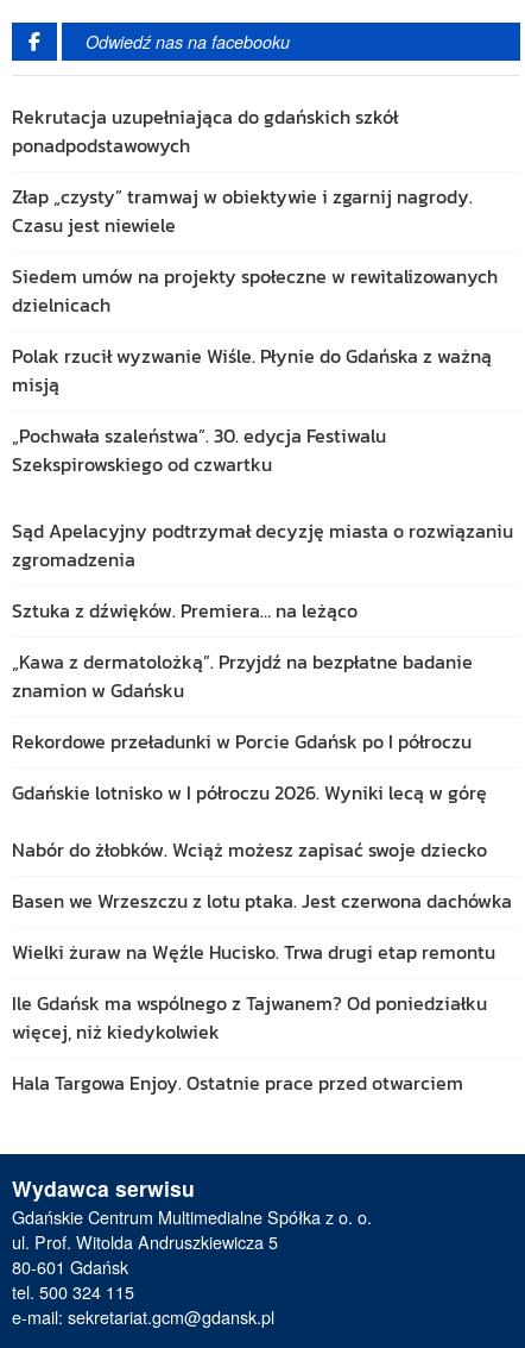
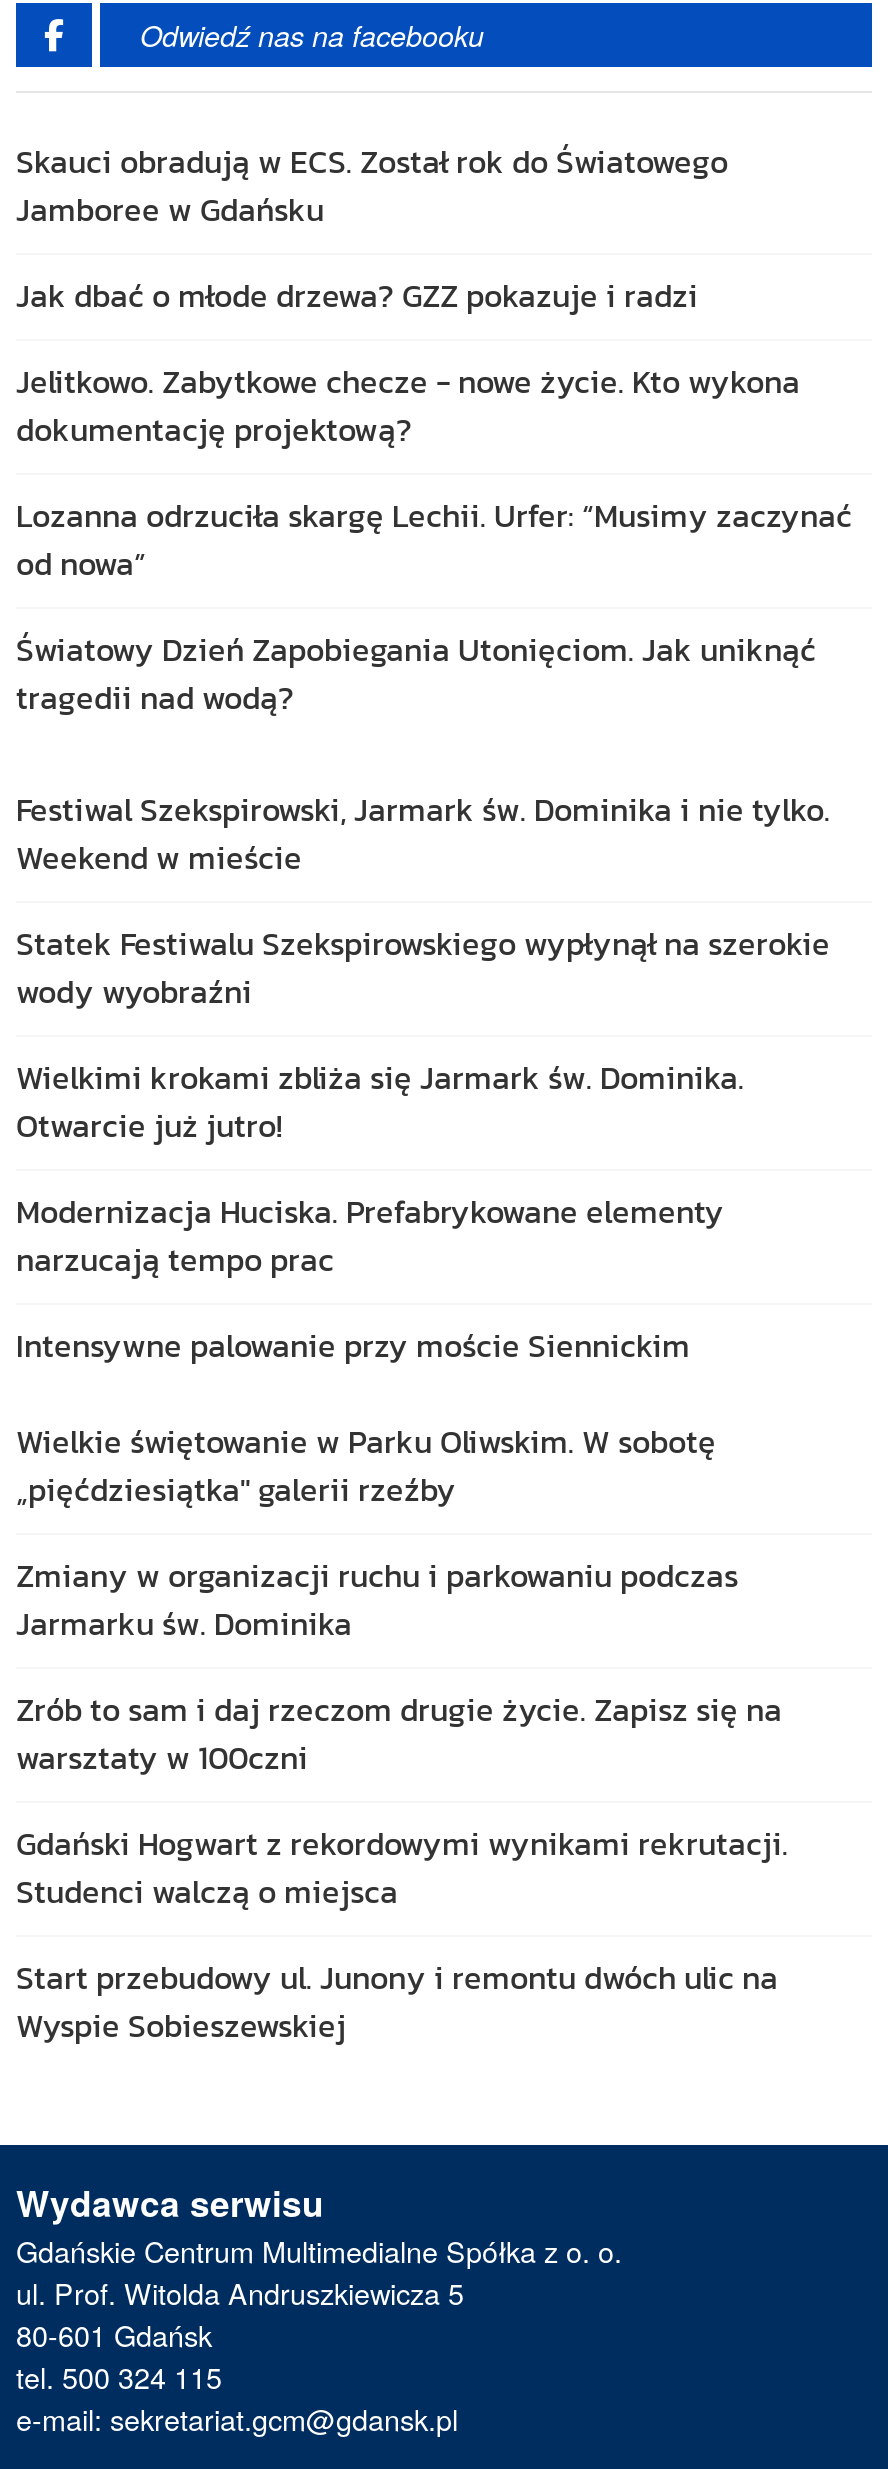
- Rekrutacja uzupełniająca do gdańskich szkół
- ponadpodstawowych
+ Skauci obradują w ECS. Został rok do Światowego
+ Jamboree w Gdańsku

- Złap „czysty” tramwaj w obiektywie i zgarnij nagrody.
- Czasu jest niewiele
+ Jak dbać o młode drzewa? GZZ pokazuje i radzi

- Siedem umów na projekty społeczne w rewitalizowanych
- dzielnicach
+ Jelitkowo. Zabytkowe checze - nowe życie. Kto wykona
+ dokumentację projektową?

- Polak rzucił wyzwanie Wiśle. Płynie do Gdańska z ważną
- misją
+ Lozanna odrzuciła skargę Lechii. Urfer: “Musimy zaczynać
+ od nowa”

- „Pochwała szaleństwa”. 30. edycja Festiwalu
- Szekspirowskiego od czwartku
+ Światowy Dzień Zapobiegania Utonięciom. Jak uniknąć
+ tragedii nad wodą?

- Sąd Apelacyjny podtrzymał decyzję miasta o rozwiązaniu
- zgromadzenia
+ Festiwal Szekspirowski, Jarmark św. Dominika i nie tylko.
+ Weekend w mieście

- Sztuka z dźwięków. Premiera… na leżąco
+ Statek Festiwalu Szekspirowskiego wypłynął na szerokie
+ wody wyobraźni

- „Kawa z dermatolożką”. Przyjdź na bezpłatne badanie
- znamion w Gdańsku
+ Wielkimi krokami zbliża się Jarmark św. Dominika.
+ Otwarcie już jutro!

- Rekordowe przeładunki w Porcie Gdańsk po I półroczu
+ Modernizacja Huciska. Prefabrykowane elementy
+ narzucają tempo prac

- Gdańskie lotnisko w I półroczu 2026. Wyniki lecą w górę
+ Intensywne palowanie przy moście Siennickim

- Nabór do żłobków. Wciąż możesz zapisać swoje dziecko
+ Wielkie świętowanie w Parku Oliwskim. W sobotę
+ „pięćdziesiątka" galerii rzeźby

- Basen we Wrzeszczu z lotu ptaka. Jest czerwona dachówka
+ Zmiany w organizacji ruchu i parkowaniu podczas
+ Jarmarku św. Dominika

- Wielki żuraw na Węźle Hucisko. Trwa drugi etap remontu
+ Zrób to sam i daj rzeczom drugie życie. Zapisz się na
+ warsztaty w 100czni

- Ile Gdańsk ma wspólnego z Tajwanem? Od poniedziałku
- więcej, niż kiedykolwiek
+ Gdański Hogwart z rekordowymi wynikami rekrutacji.
+ Studenci walczą o miejsca

- Hala Targowa Enjoy. Ostatnie prace przed otwarciem
+ Start przebudowy ul. Junony i remontu dwóch ulic na
+ Wyspie Sobieszewskiej
